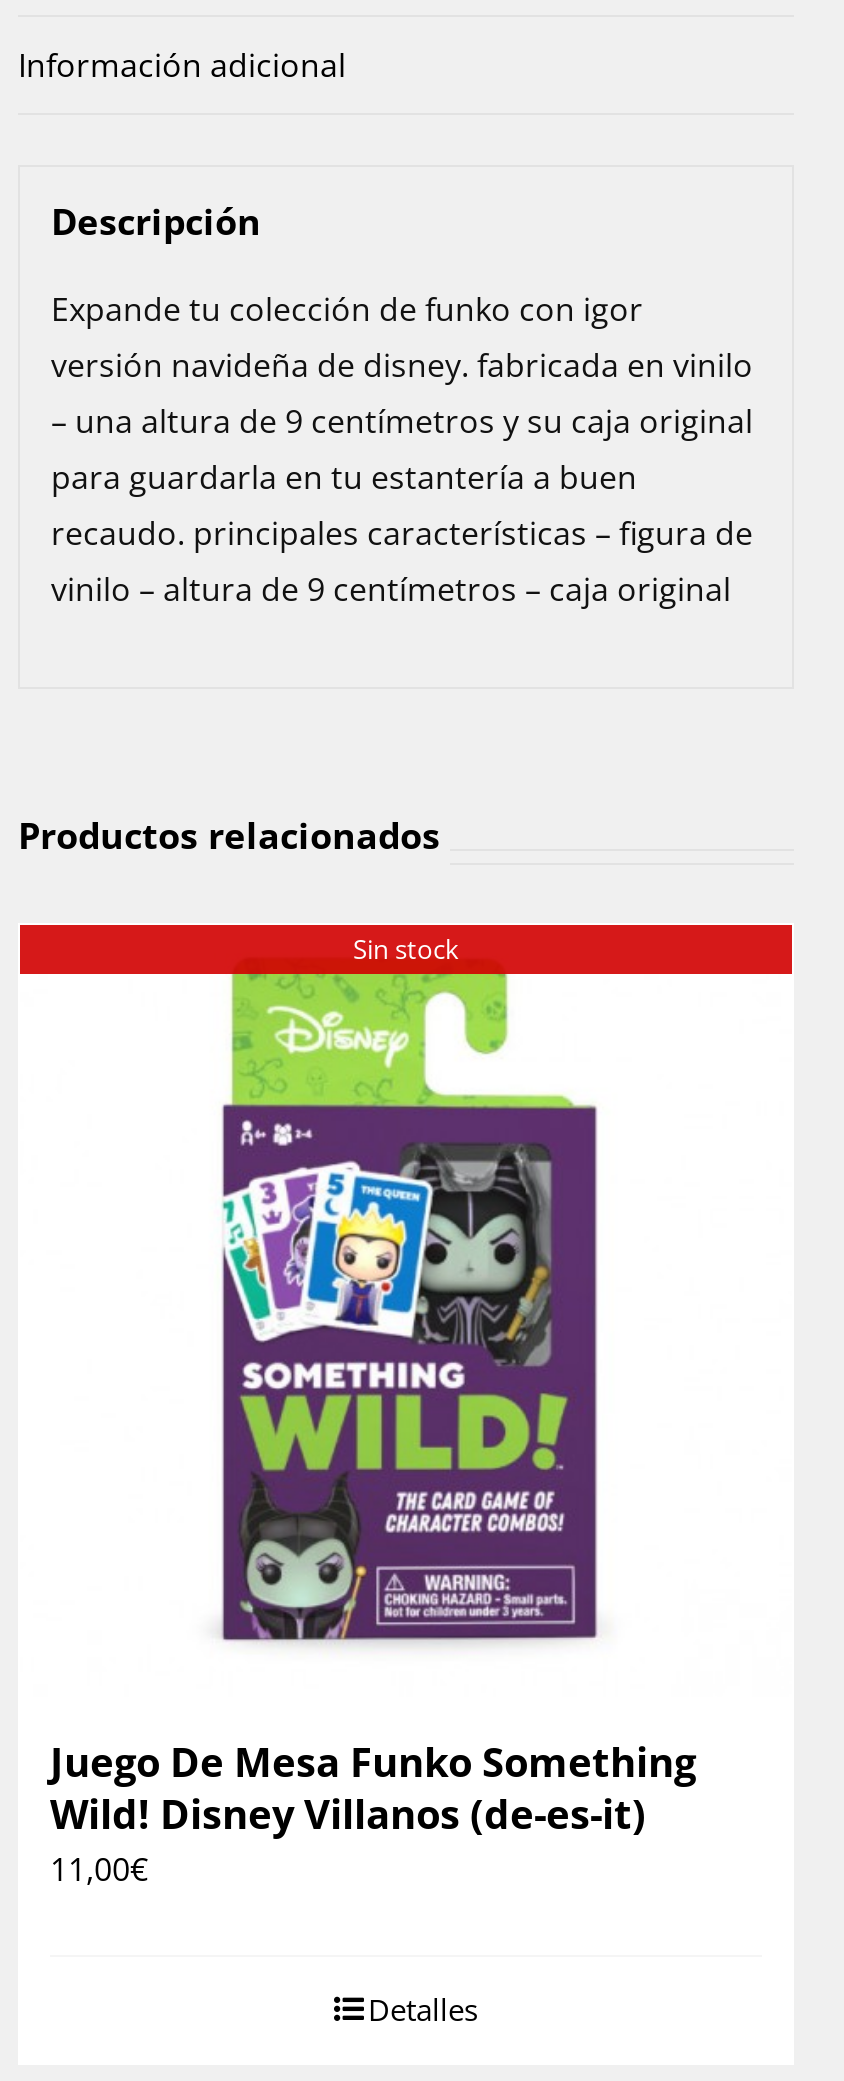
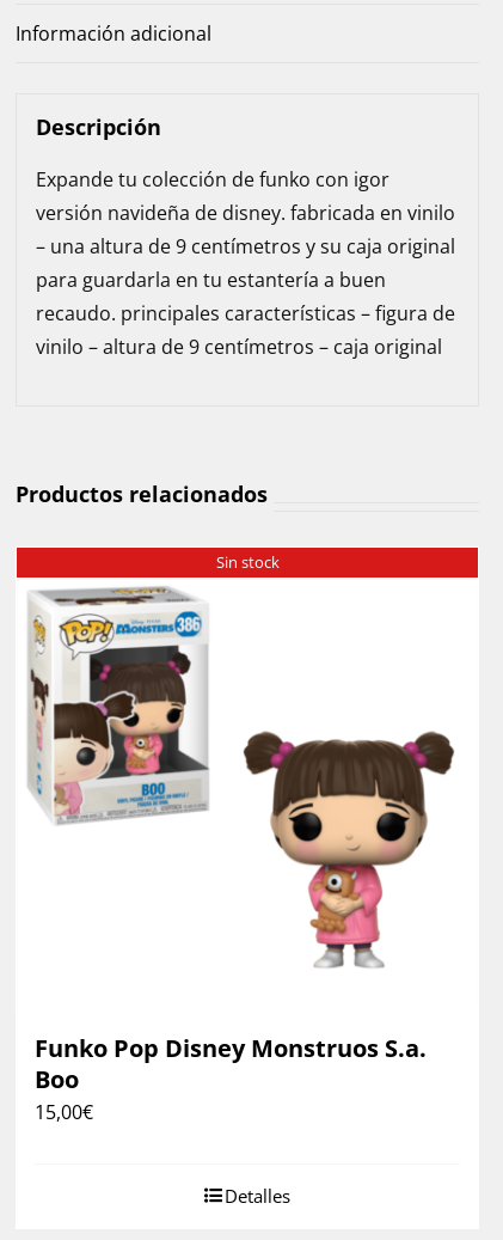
- [image]
+ [image]

- Juego De Mesa Funko Something
- Wild! Disney Villanos (de-es-it)
- 11,00€
+ Funko Pop Disney Monstruos S.a.
+ Boo
+ 15,00€
